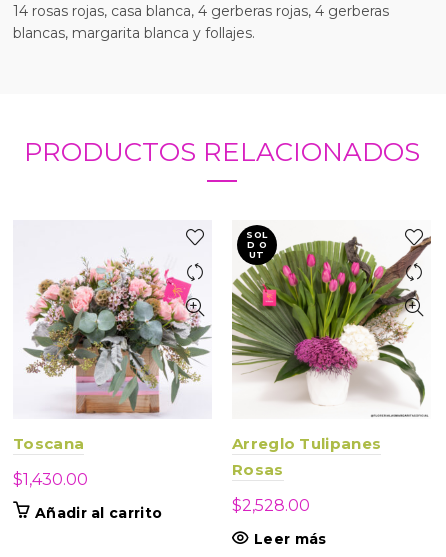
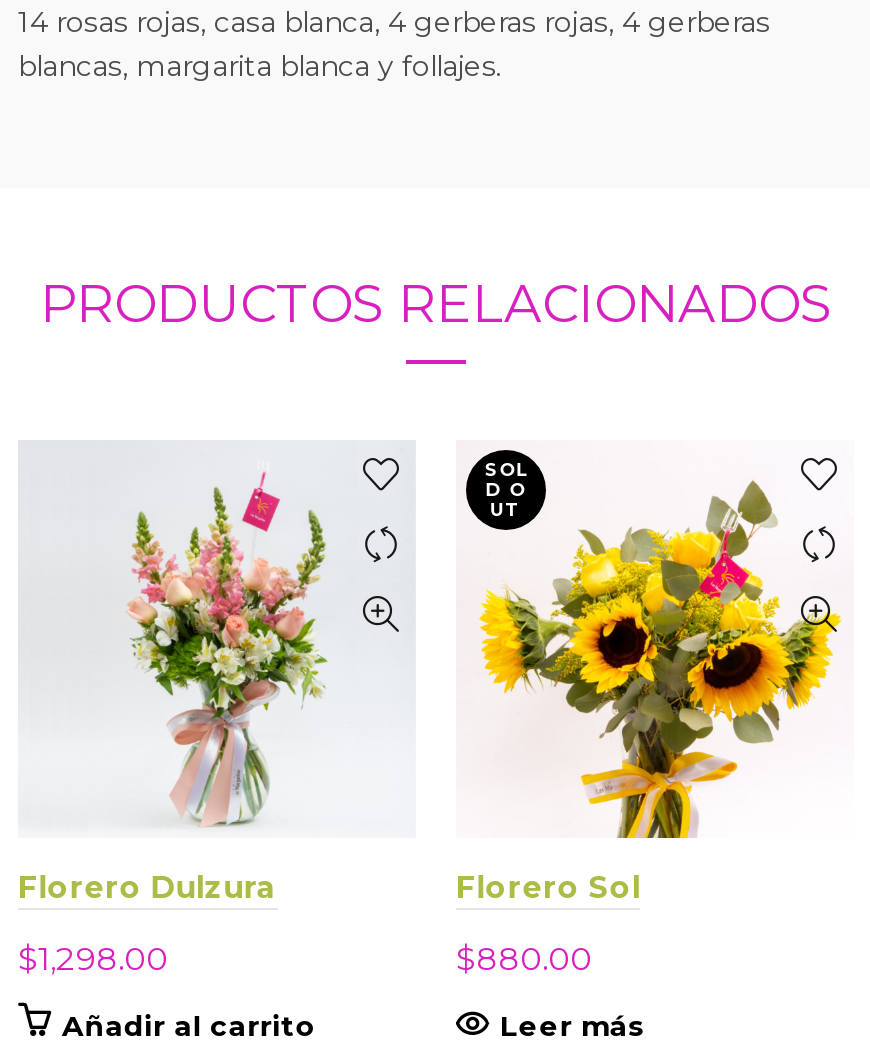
- [image]
- Toscana
+ [image]
+ Florero Dulzura

- [image]
- Arreglo Tulipanes
- Rosas
+ [image]
+ Florero Sol

- $1,430.00
+ $1,298.00

- $2,528.00
+ $880.00
